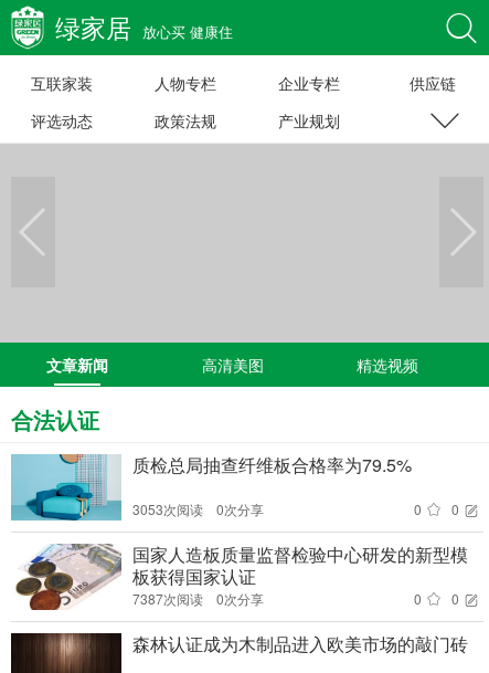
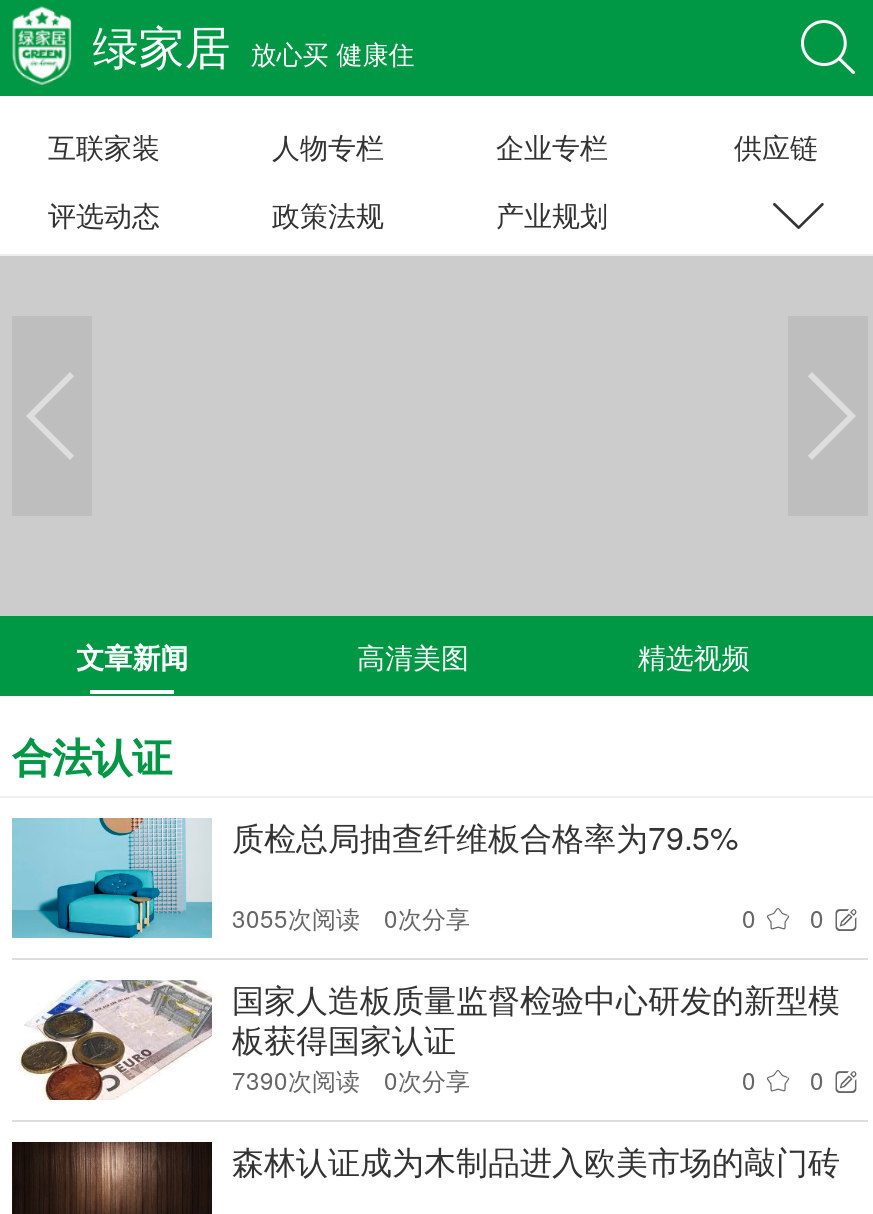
- 3053次阅读 0次分享
+ 3055次阅读 0次分享

- 7387次阅读 0次分享
+ 7390次阅读 0次分享
